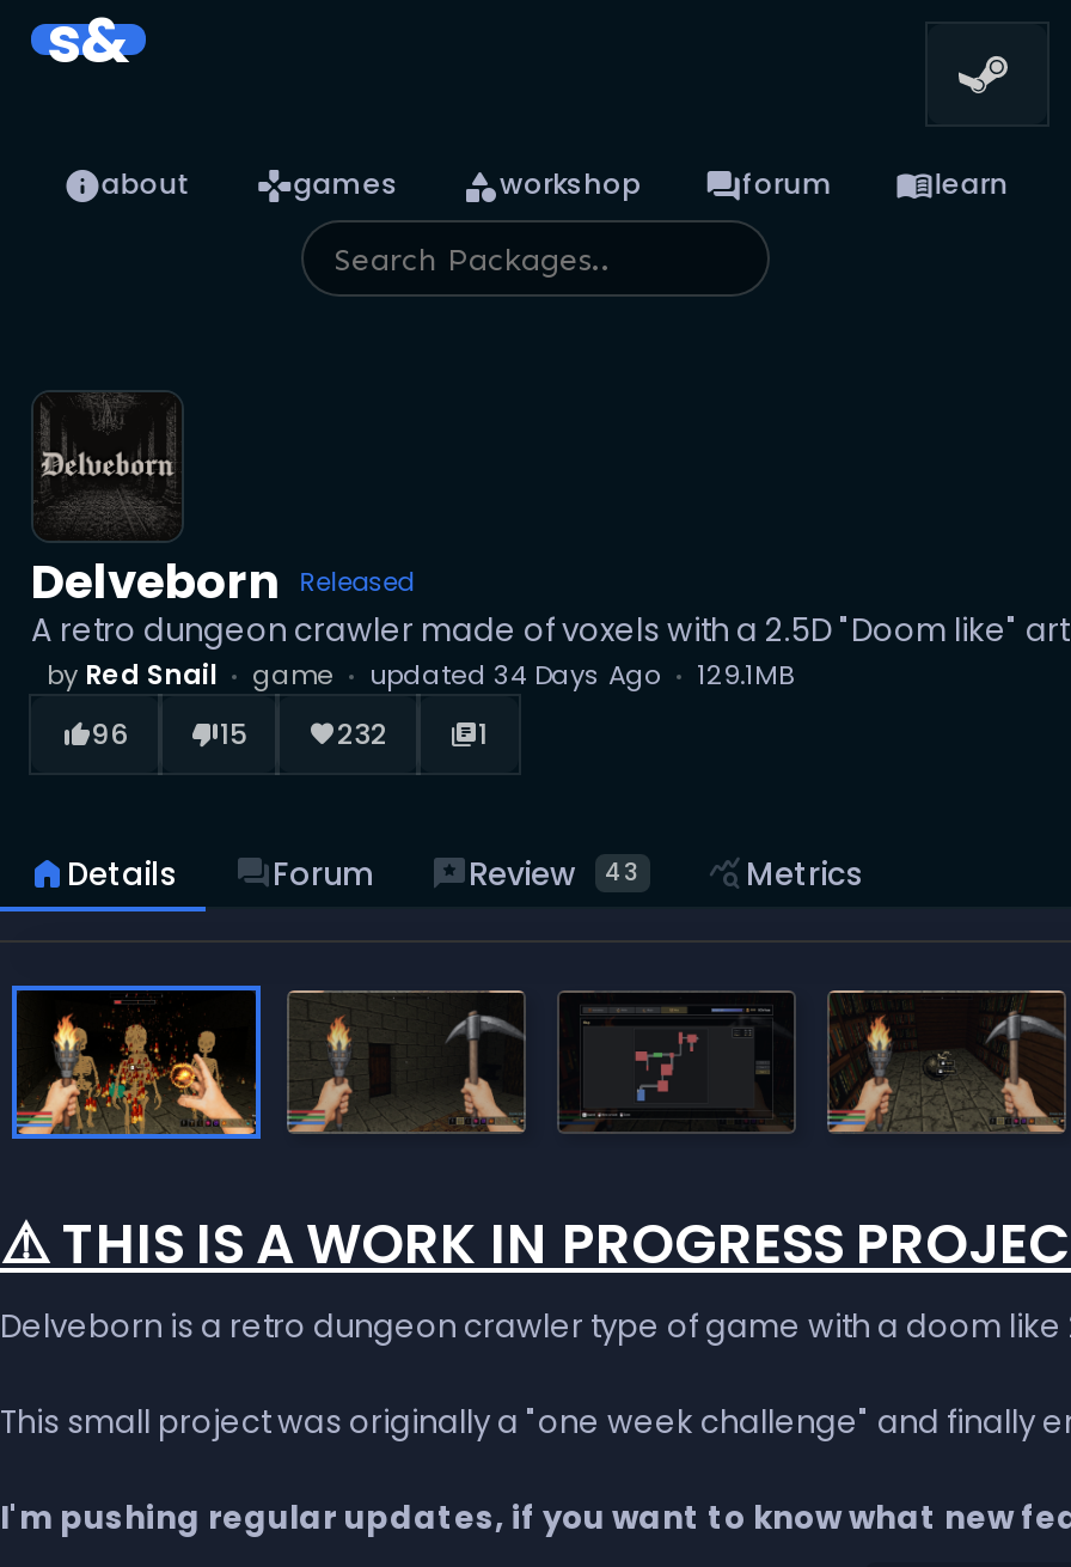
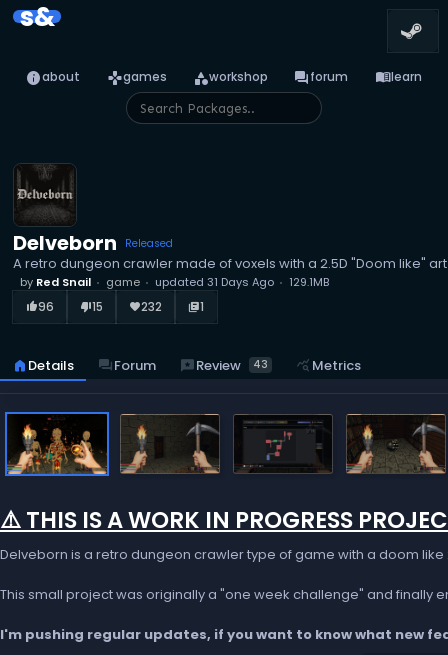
- updated 34 Days Ago
+ updated 31 Days Ago
